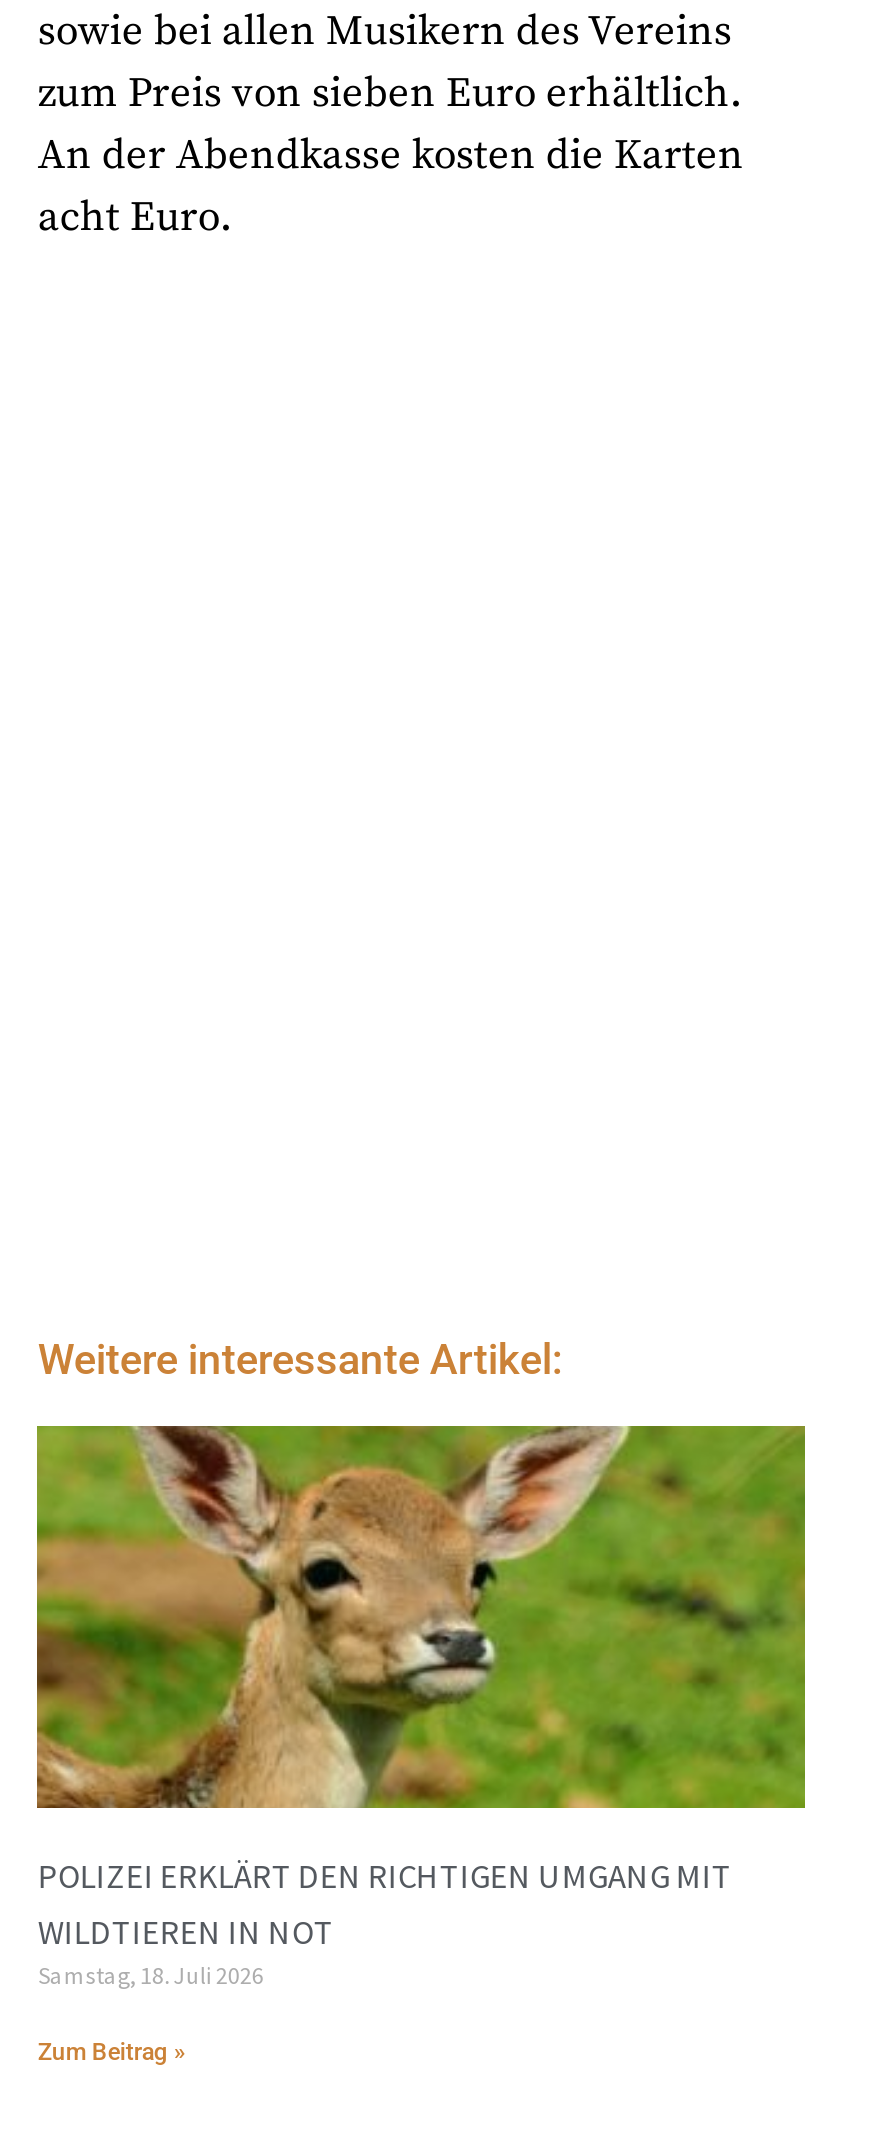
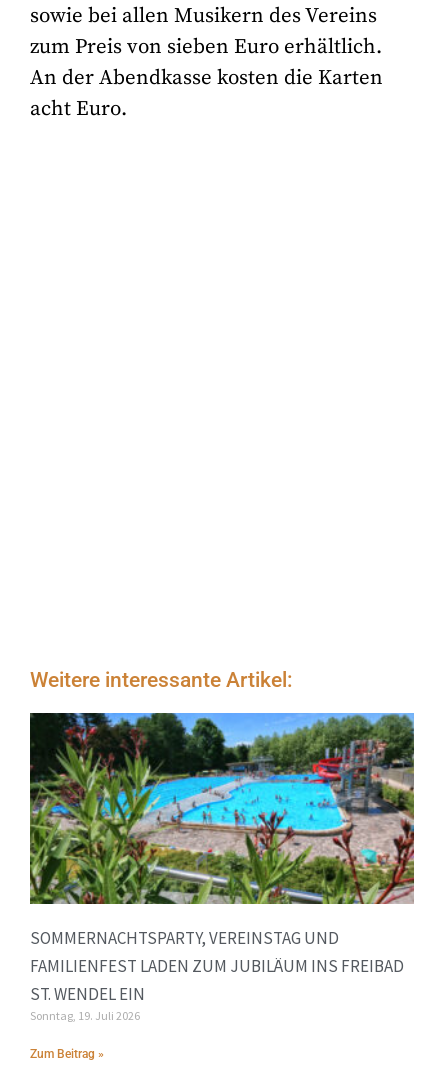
- [image]
- POLIZEI ERKLÄRT DEN RICHTIGEN UMGANG MIT
- WILDTIEREN IN NOT
- Samstag, 18. Juli 2026
+ [image]
+ SOMMERNACHTSPARTY, VEREINSTAG UND
+ FAMILIENFEST LADEN ZUM JUBILÄUM INS FREIBAD
+ ST. WENDEL EIN
+ Sonntag, 19. Juli 2026
